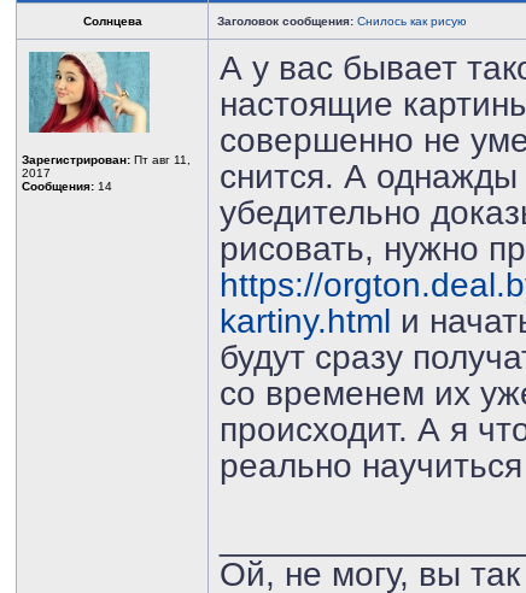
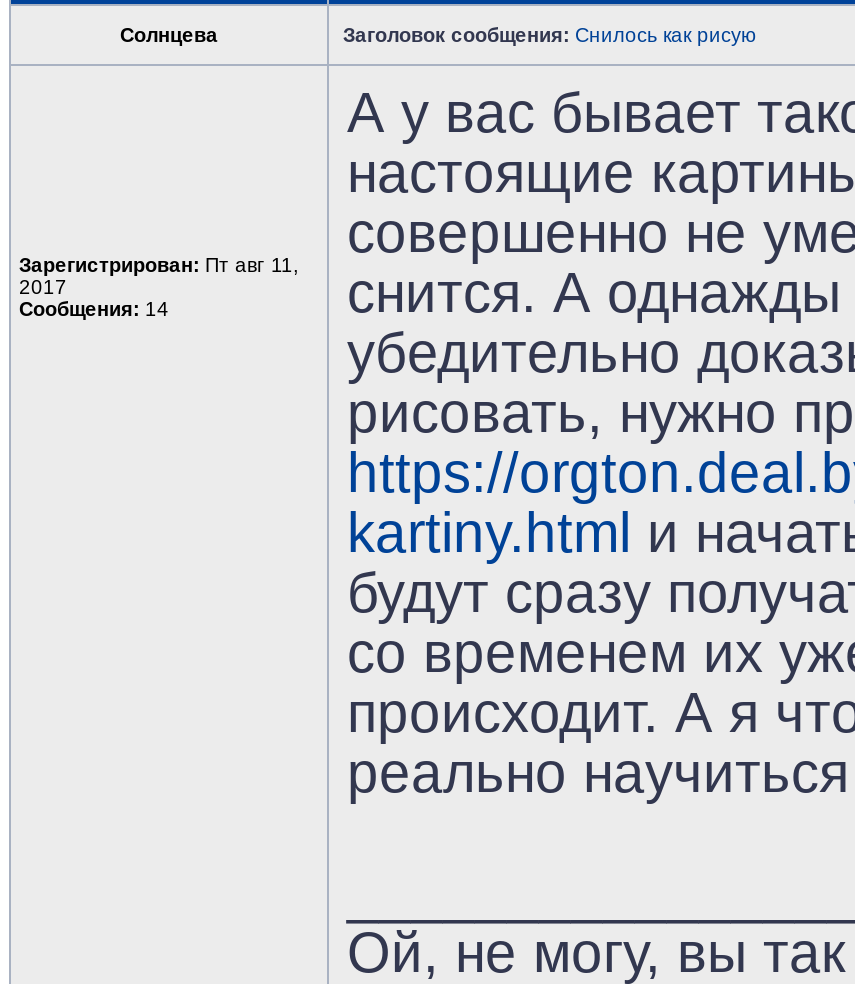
- [image]
